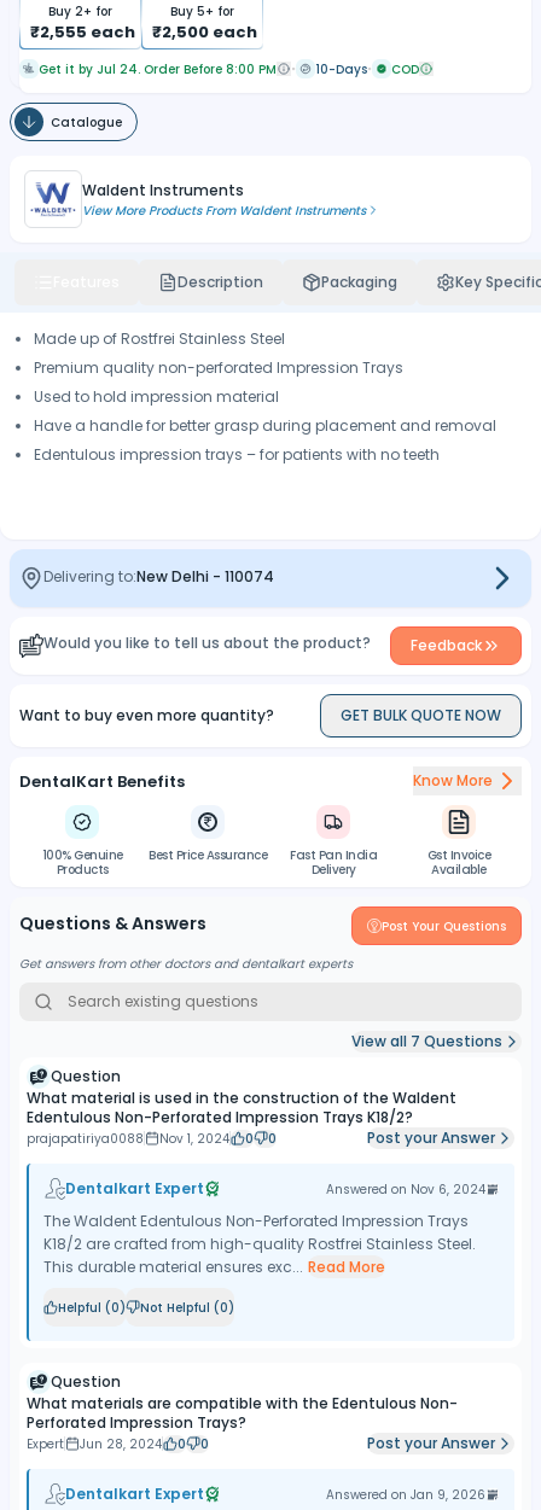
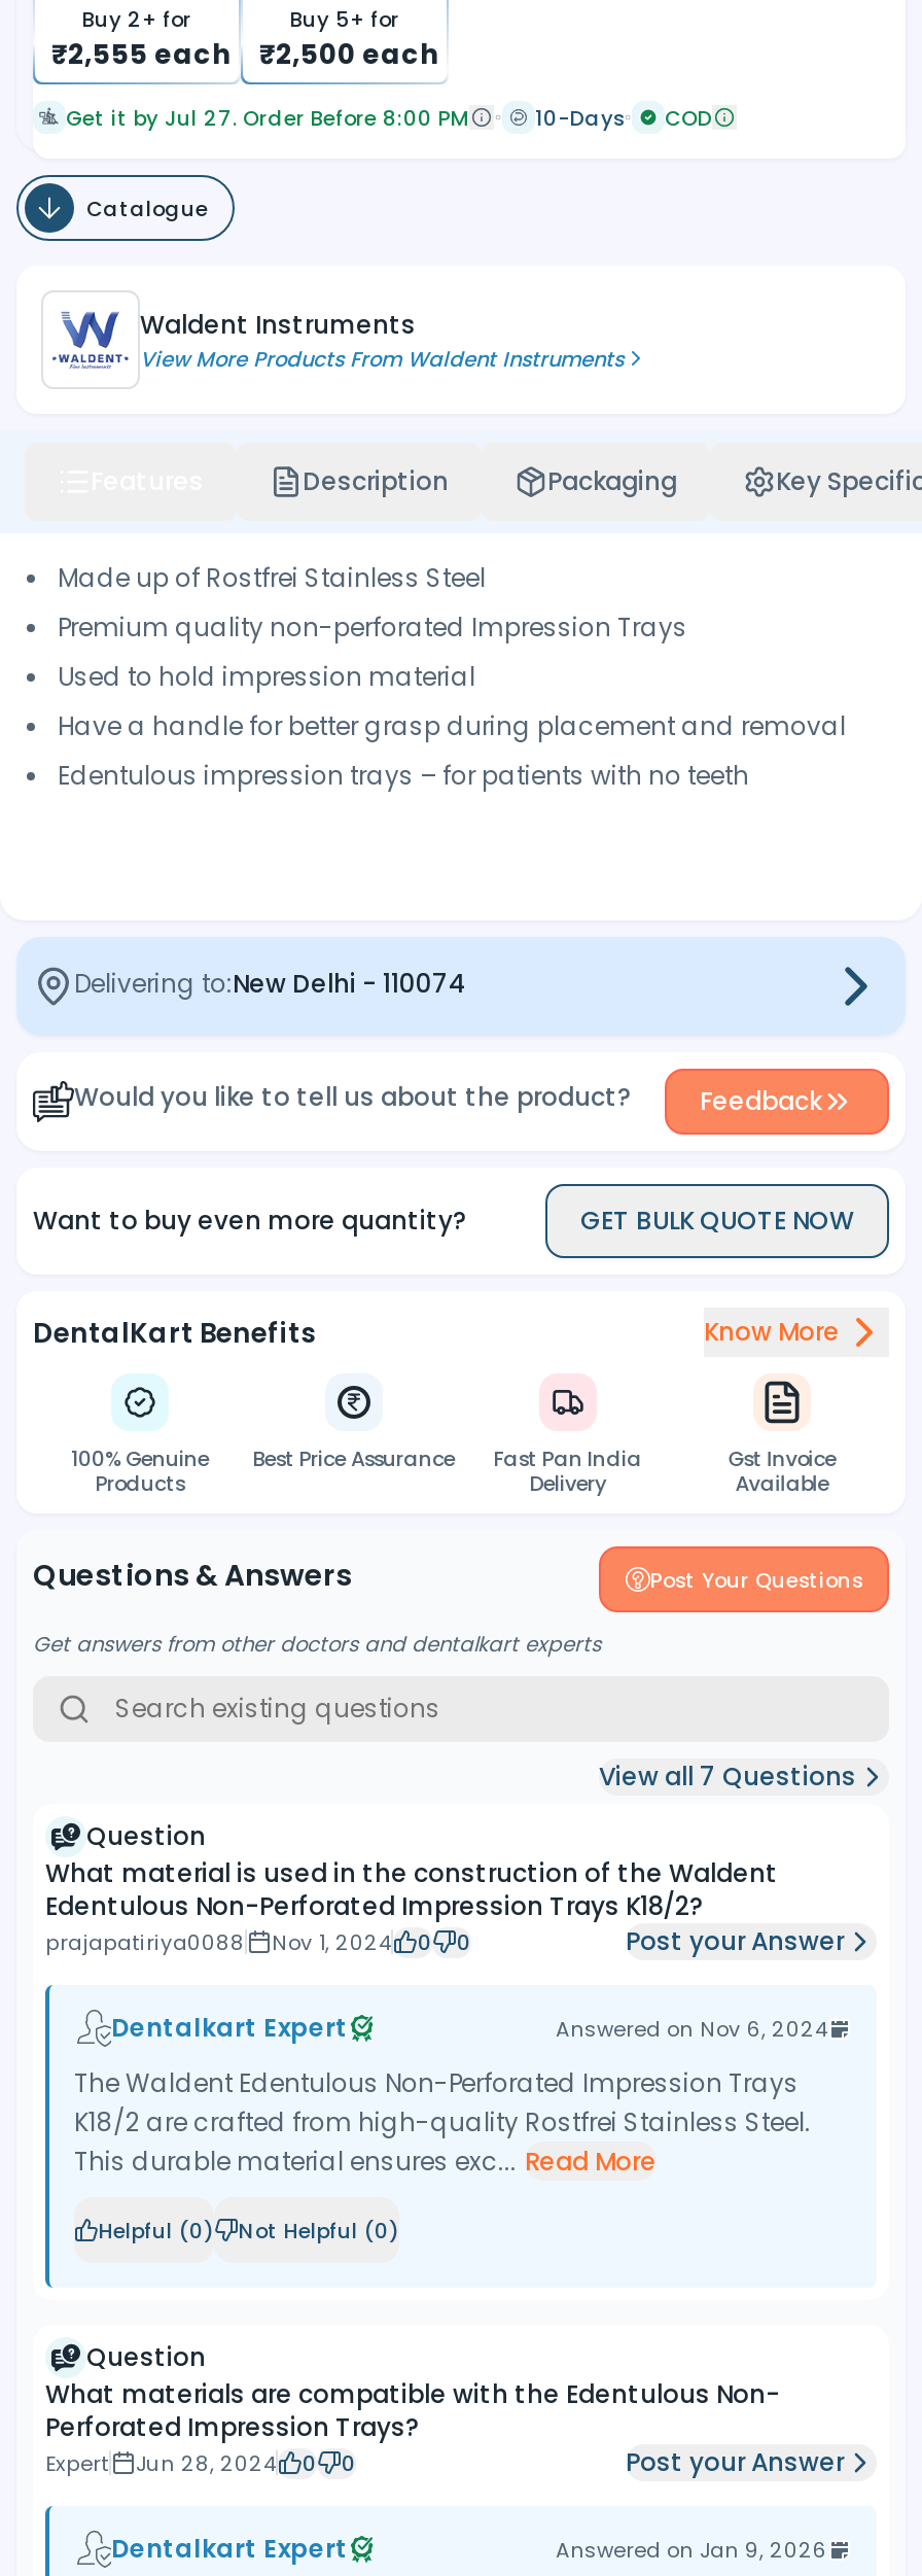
- Get it by Jul 24. Order Before 8:00 PM
+ Get it by Jul 27. Order Before 8:00 PM
